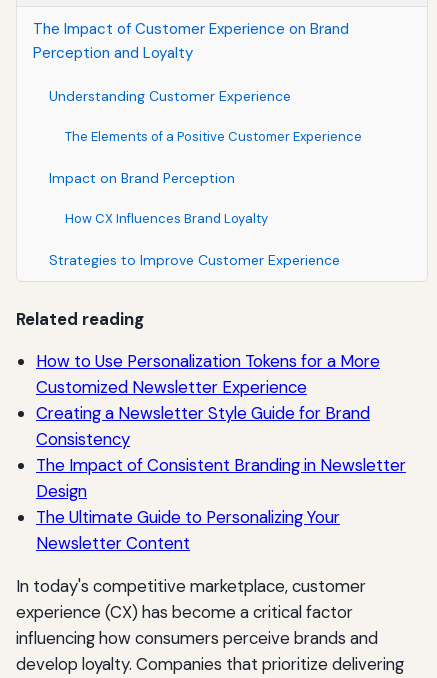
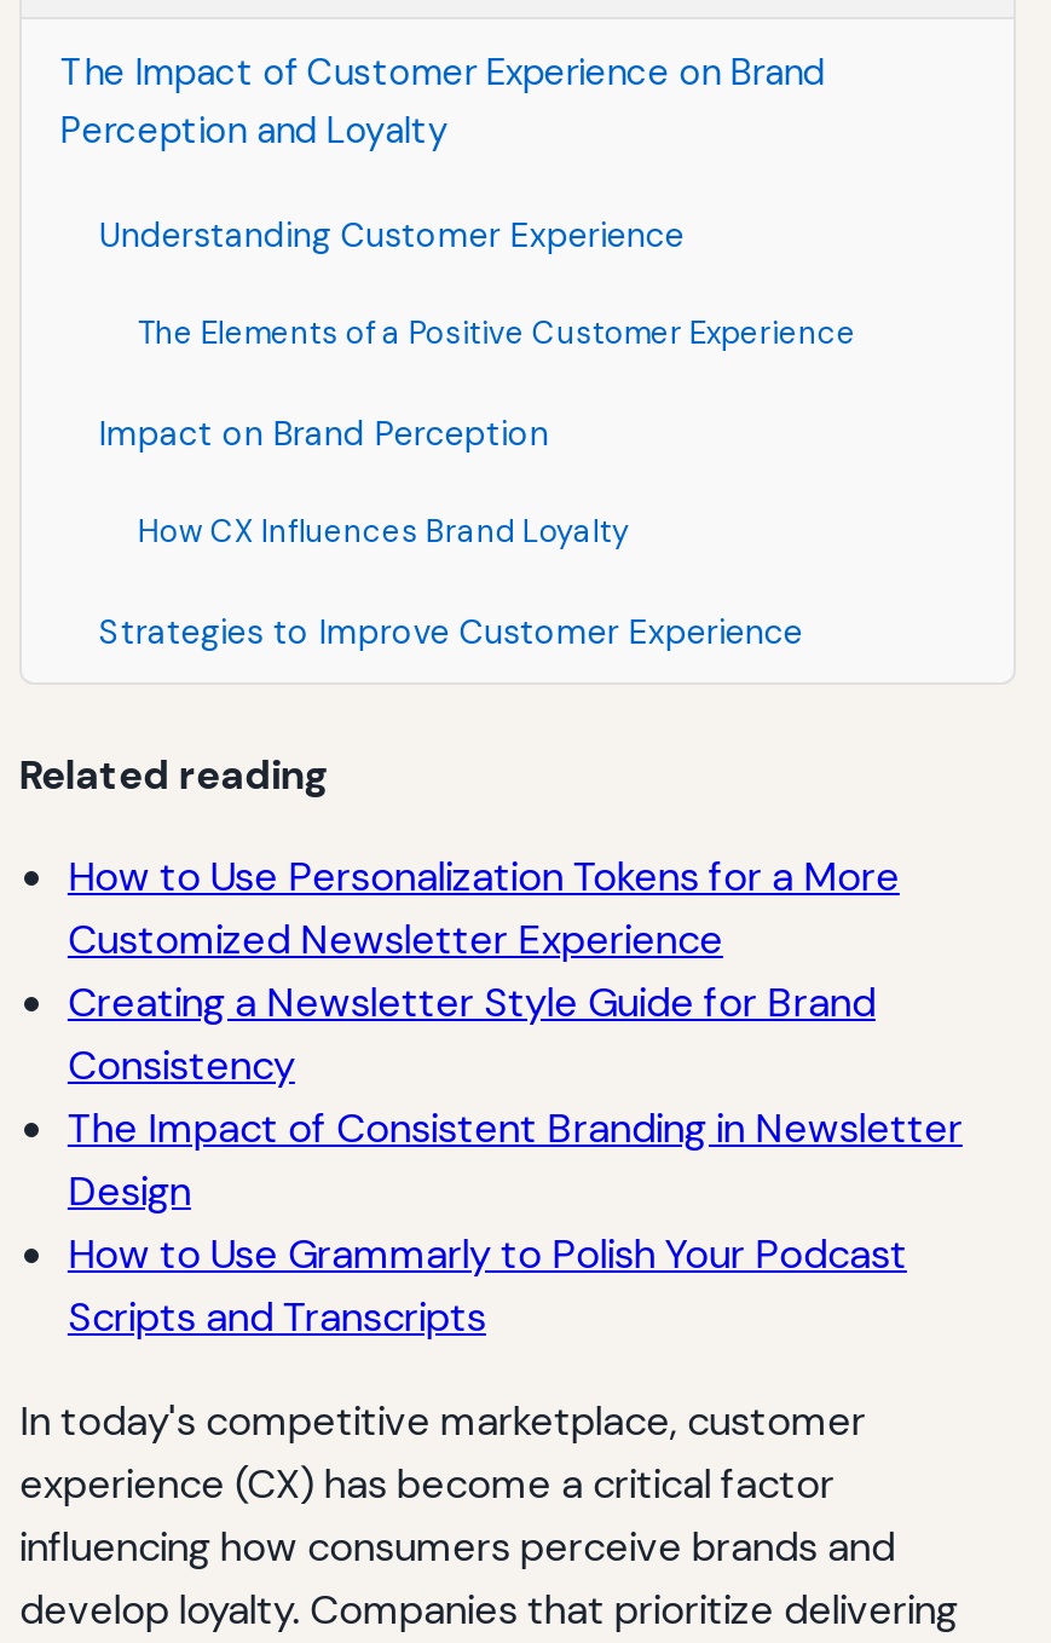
- The Ultimate Guide to Personalizing Your
- Newsletter Content
+ How to Use Grammarly to Polish Your Podcast
+ Scripts and Transcripts
